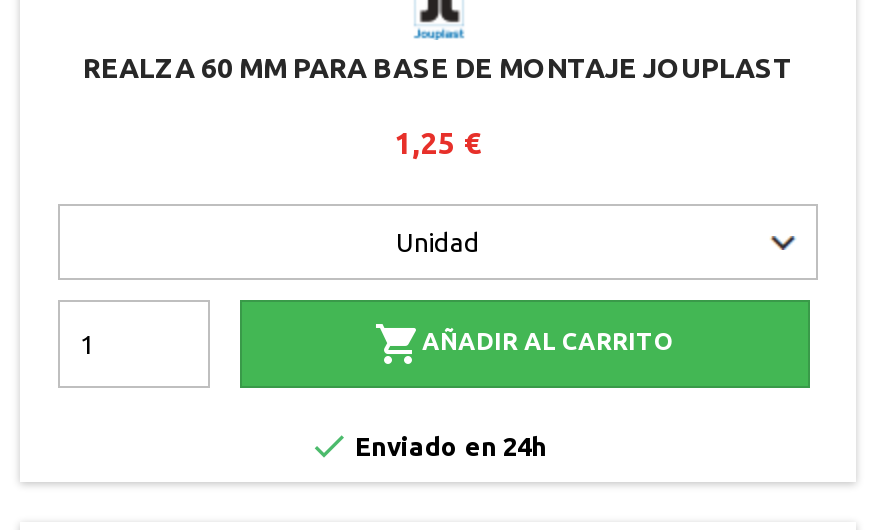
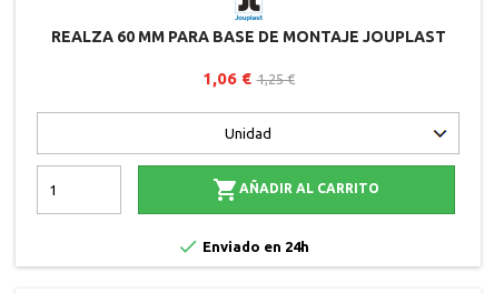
- 1,25 €
+ 1,06 € 1,25 €
